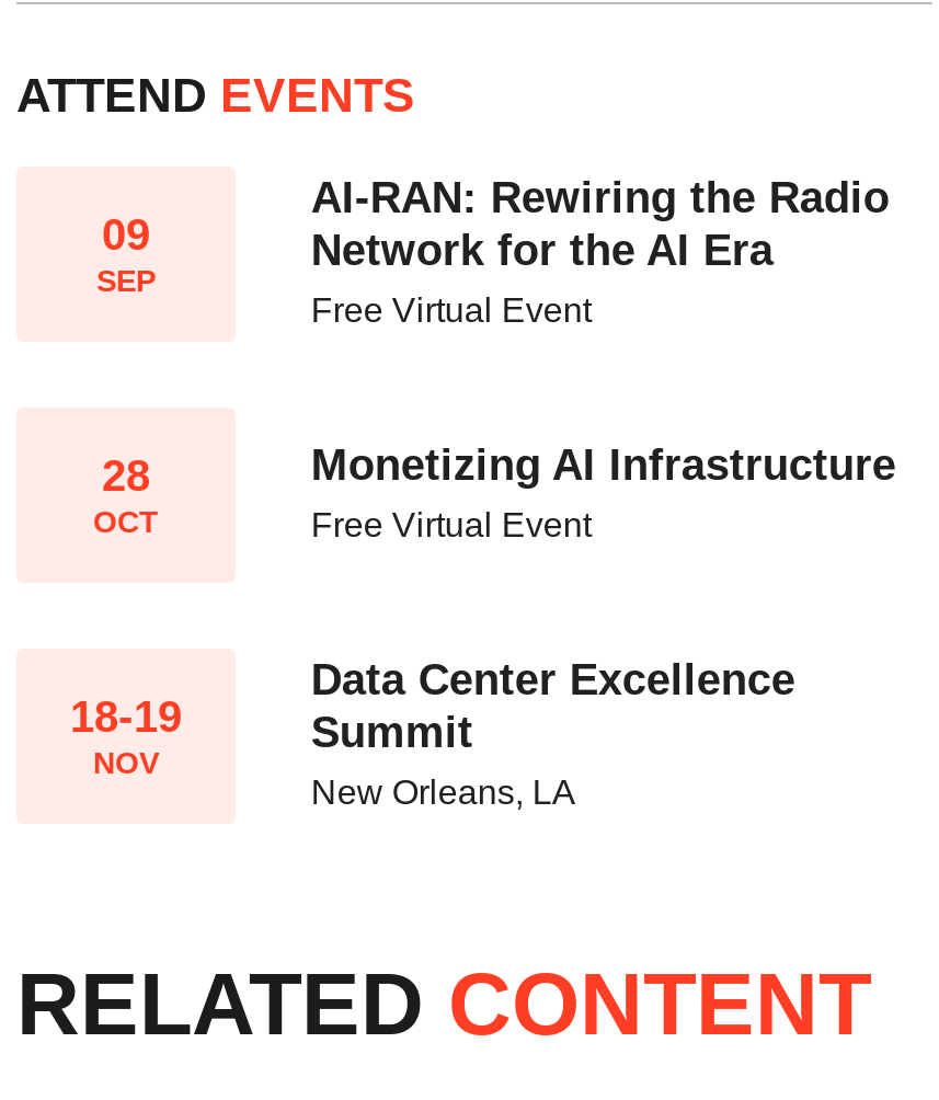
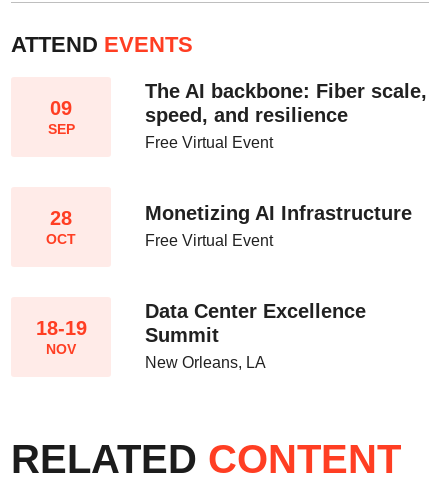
- AI-RAN: Rewiring the Radio
- Network for the AI Era
+ The AI backbone: Fiber scale,
+ speed, and resilience
